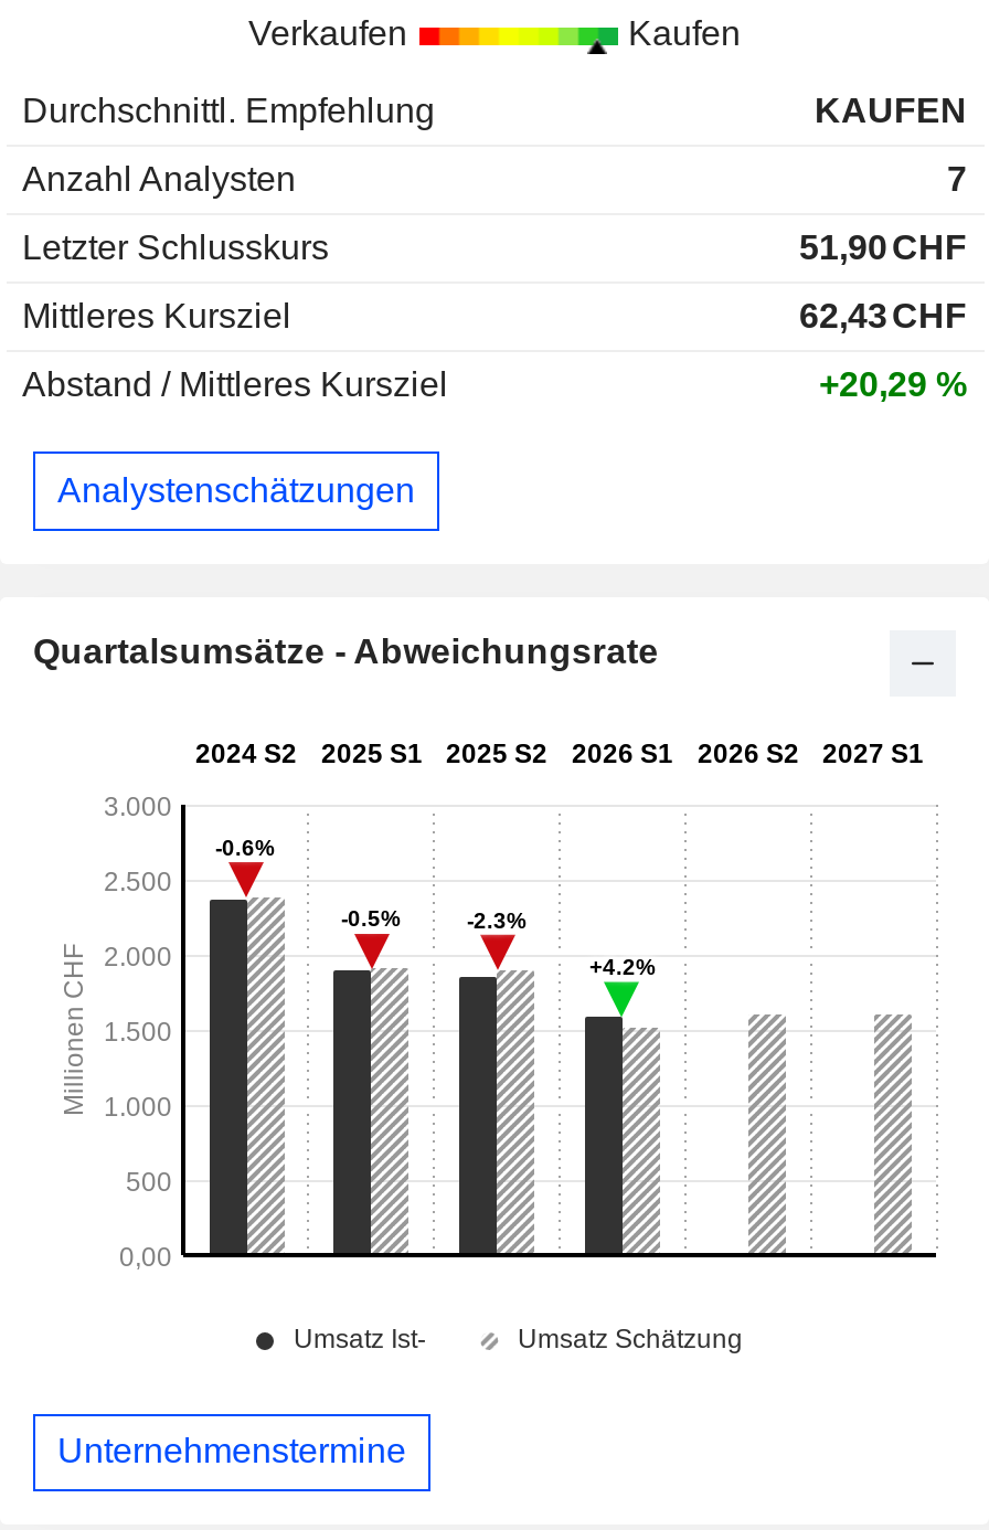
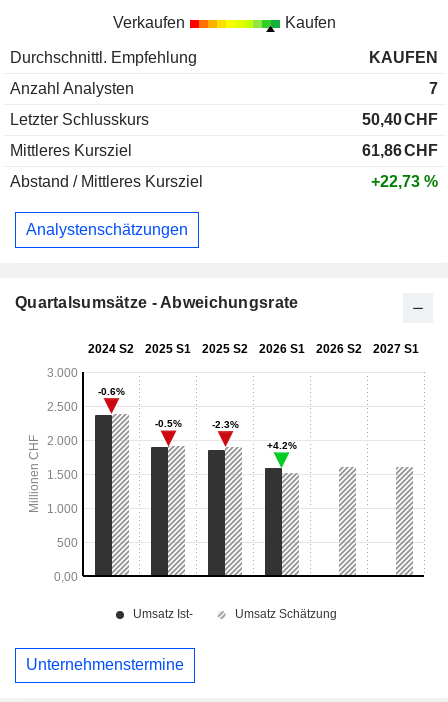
- 51,90 CHF
+ 50,40 CHF

- 62,43 CHF
+ 61,86 CHF

- +20,29 %
+ +22,73 %
